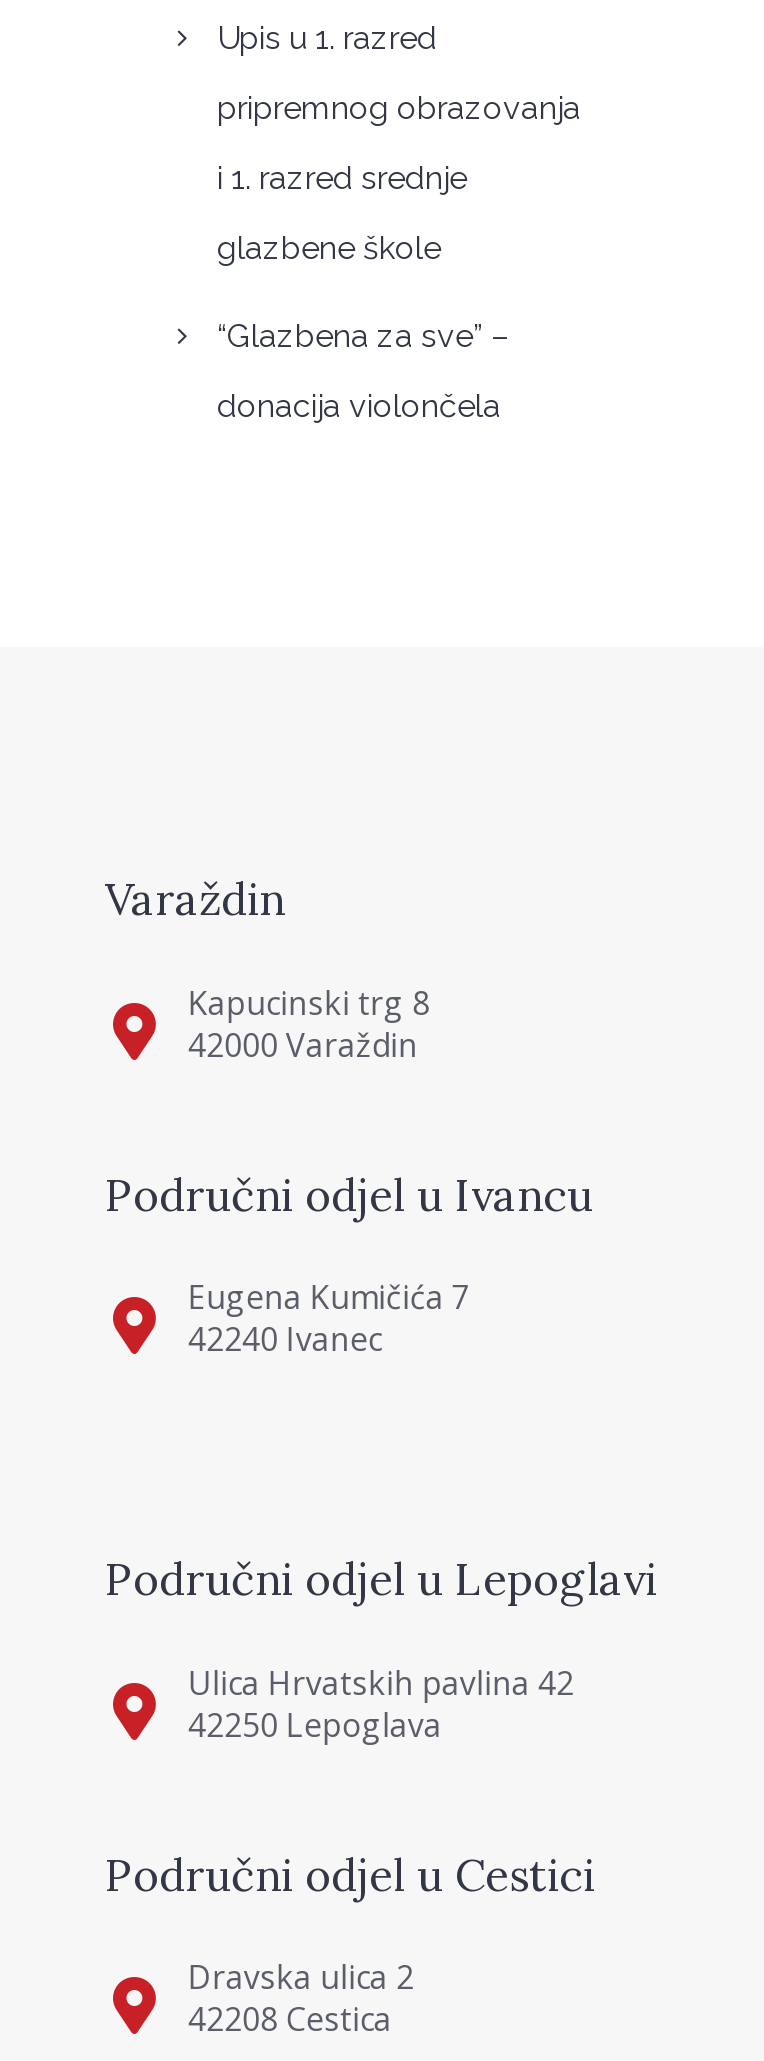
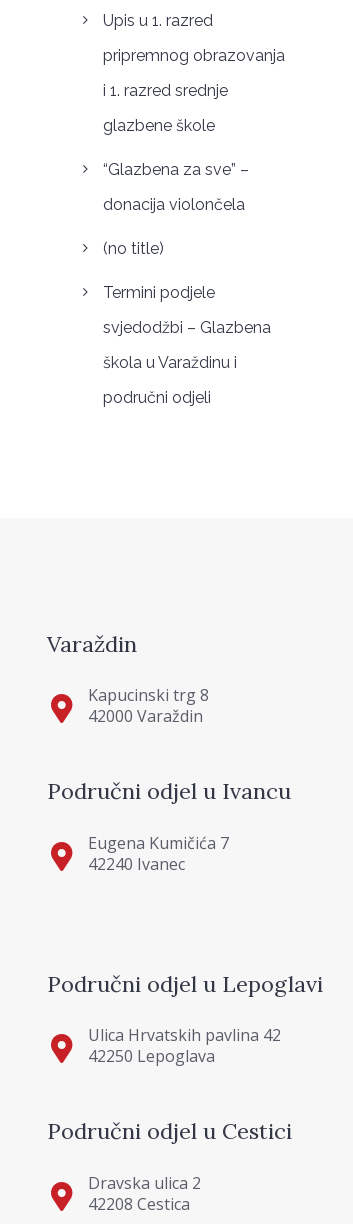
+ (no title)
+ Termini podjele
+ svjedodžbi – Glazbena
+ škola u Varaždinu i
+ područni odjeli
